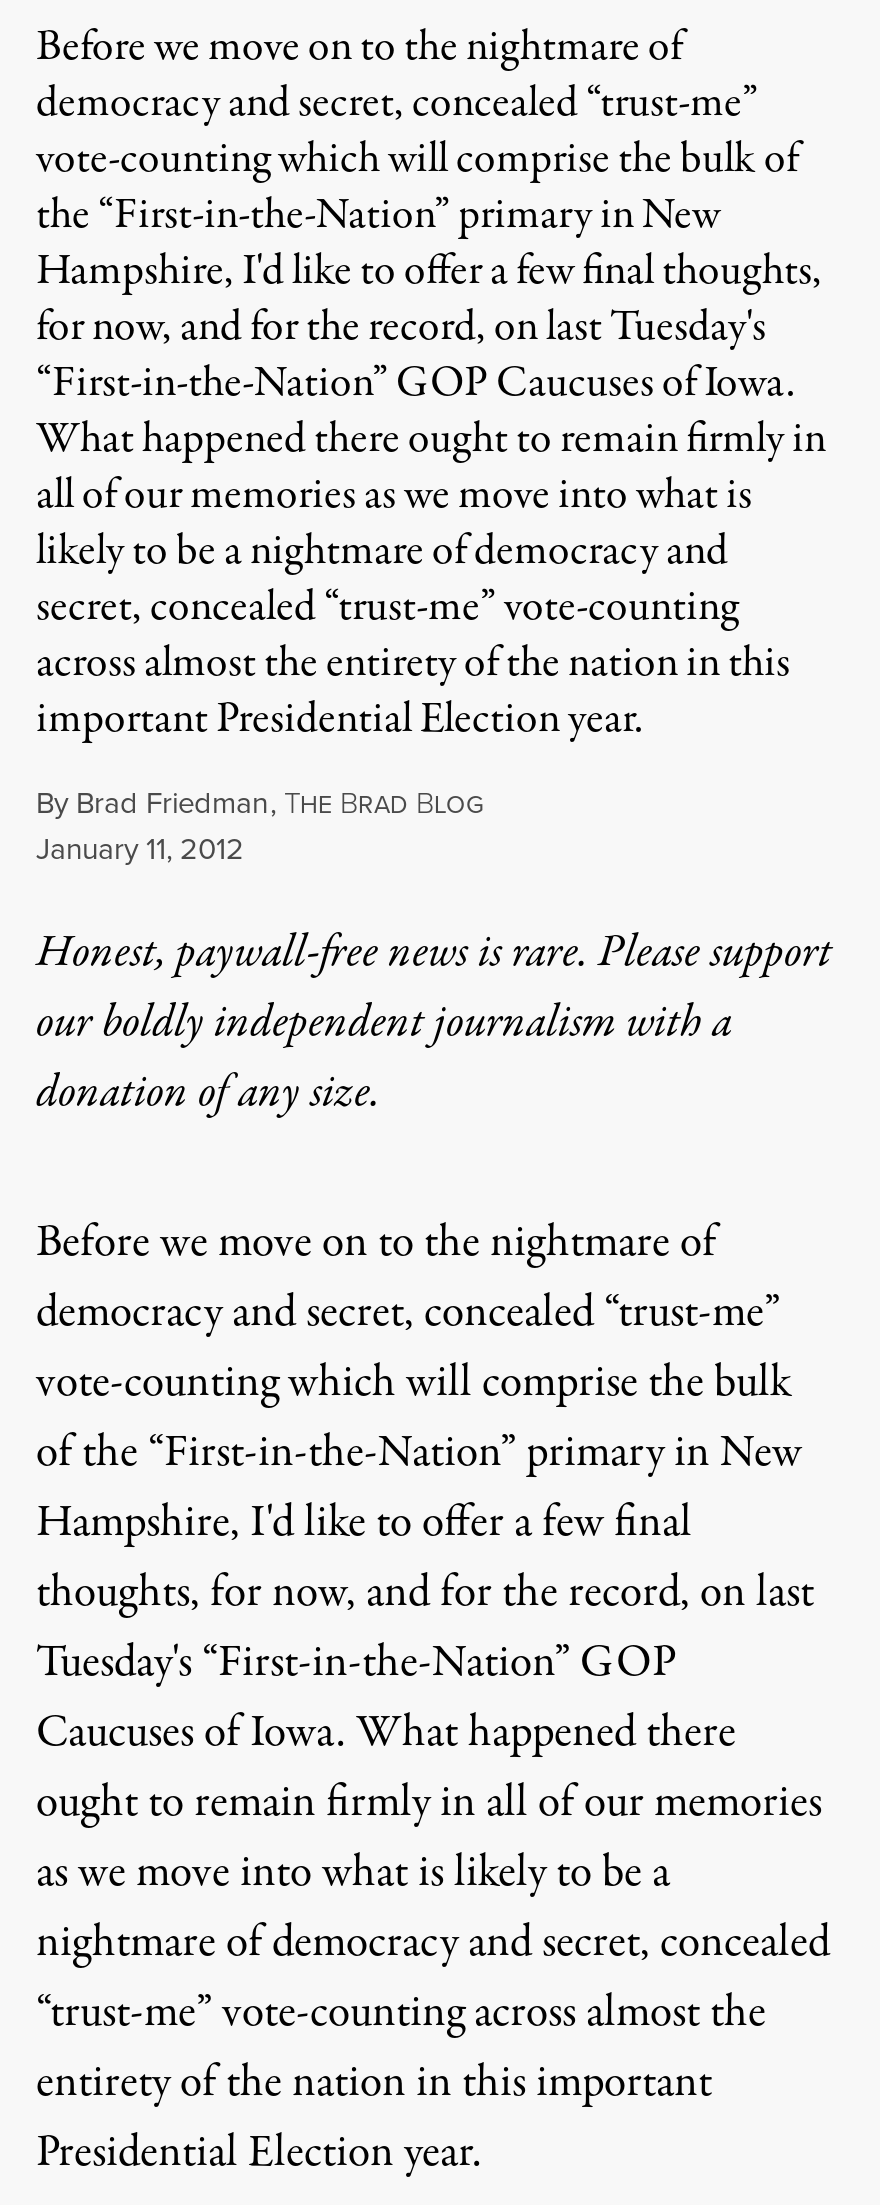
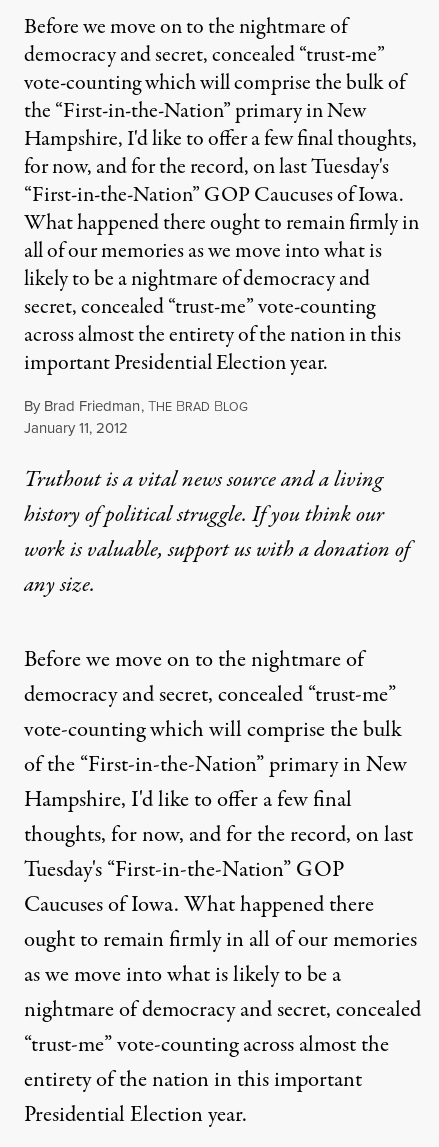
- Honest, paywall-free news is rare. Please support
- our boldly independent journalism with a
- donation of any size.
+ Truthout is a vital news source and a living
+ history of political struggle. If you think our
+ work is valuable, support us with a donation of
+ any size.
